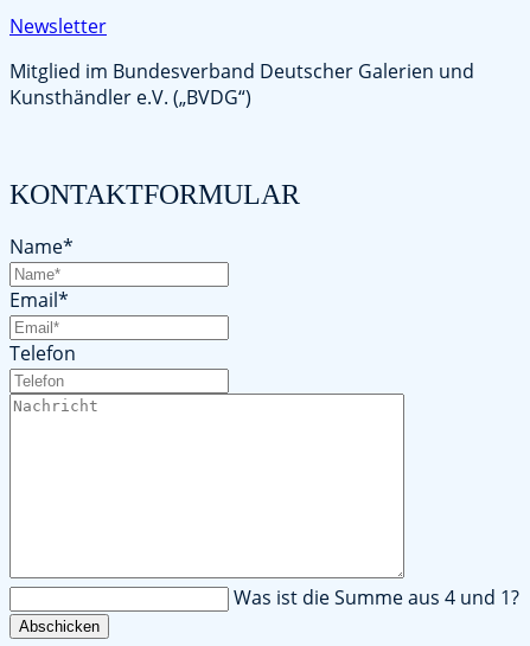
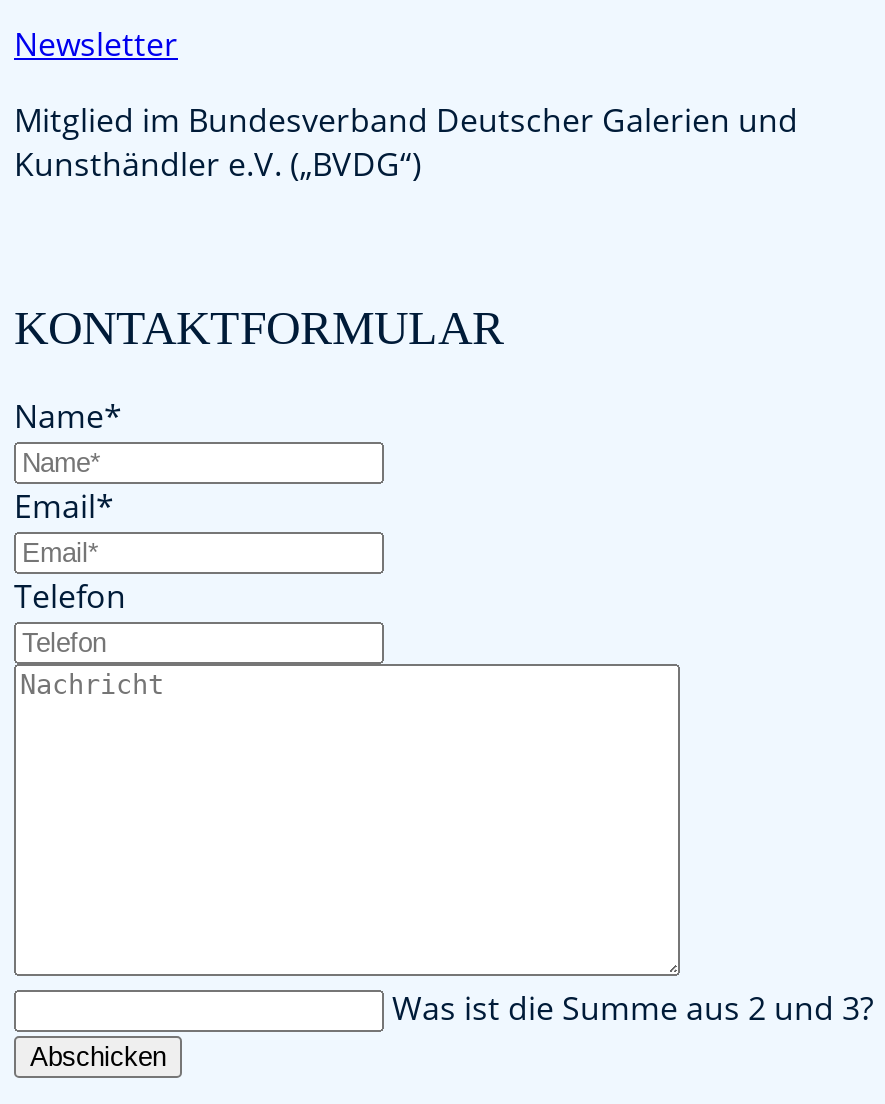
- Was ist die Summe aus 4 und 1?
+ Was ist die Summe aus 2 und 3?
